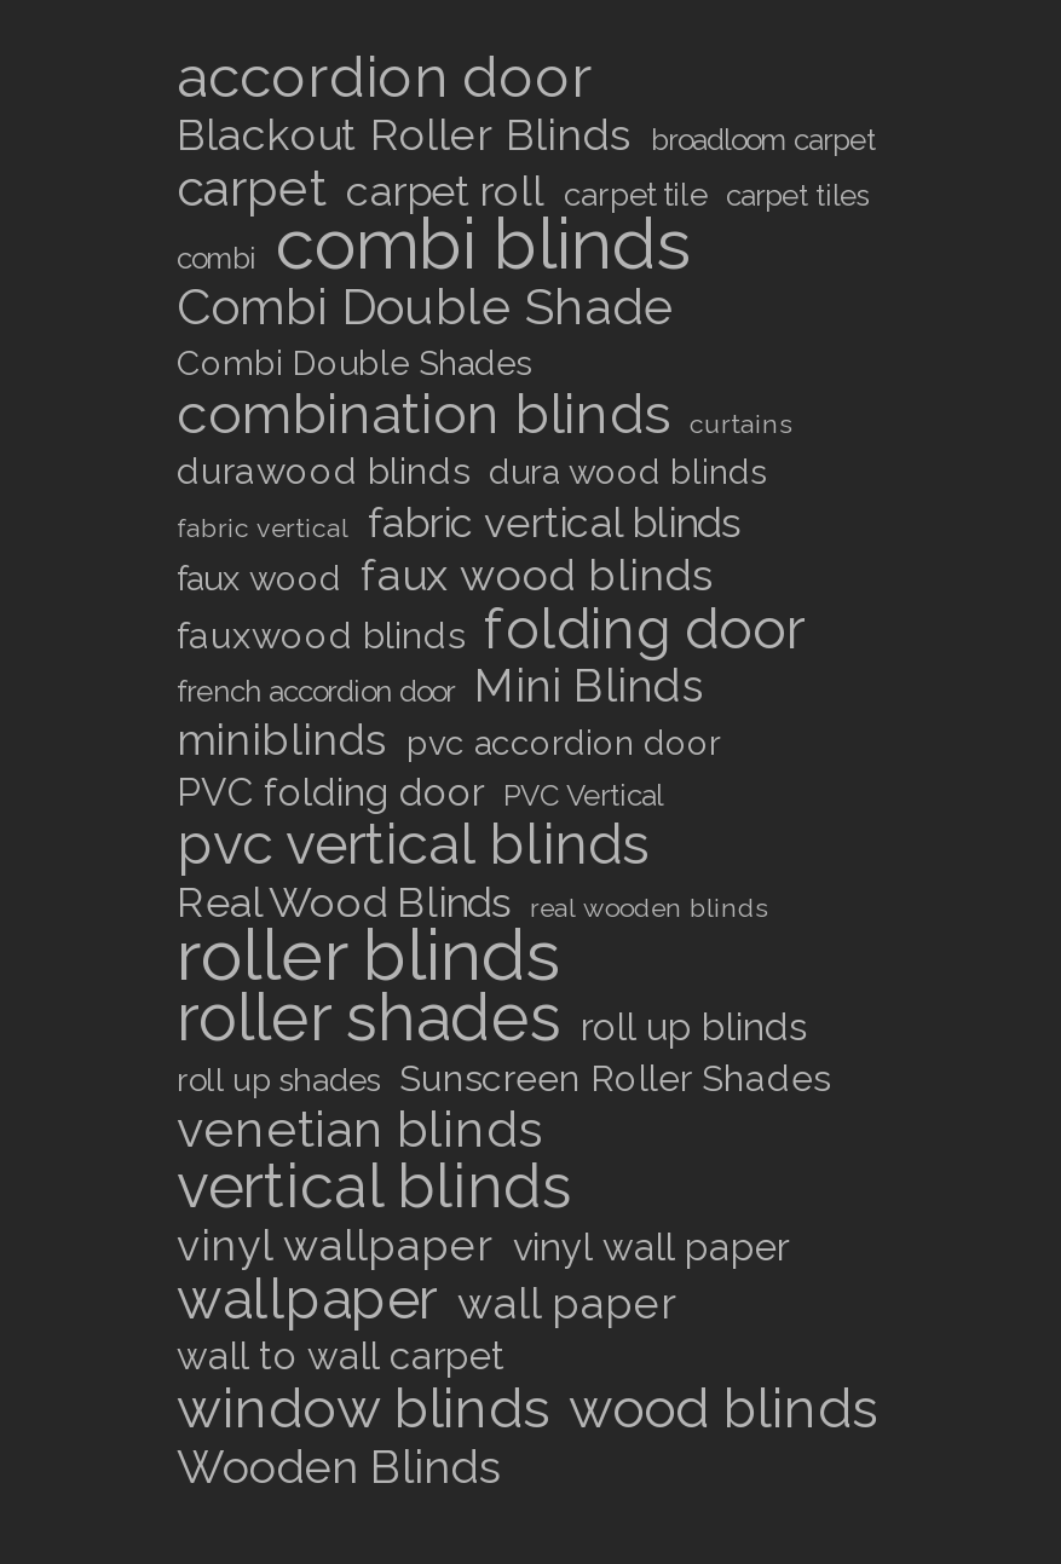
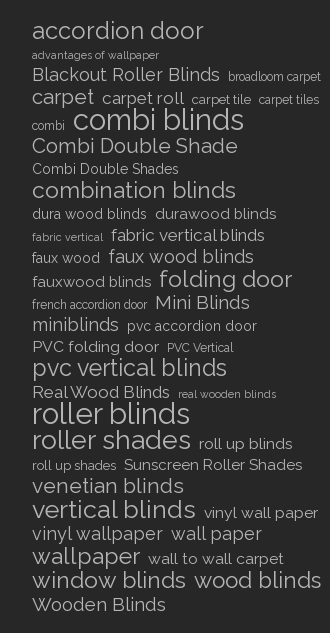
+ advantages of wallpaper

moved down: Blackout Roller Blinds broadloom carpet | carpet carpet roll carpet tile carpet tiles | Combi Double Shade | Combi Double Shades | combination blinds

- curtains
- durawood blinds dura wood blinds
+ dura wood blinds durawood blinds

moved down: fabric vertical | fabric vertical blinds | faux wood faux wood blinds | ... | roll up shades Sunscreen Roller Shades | venetian blinds
